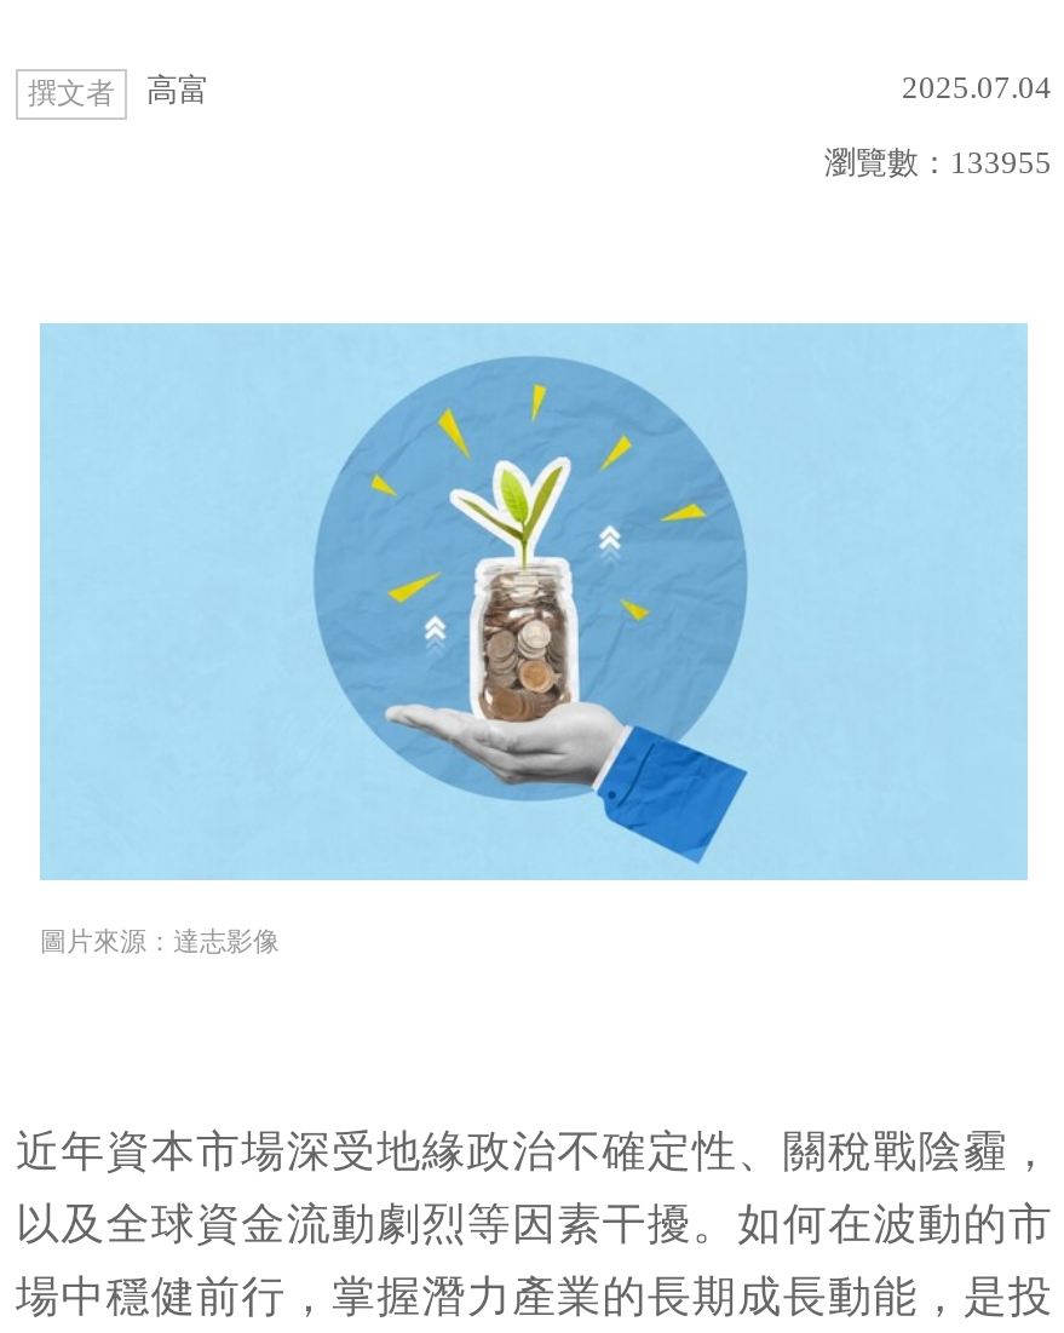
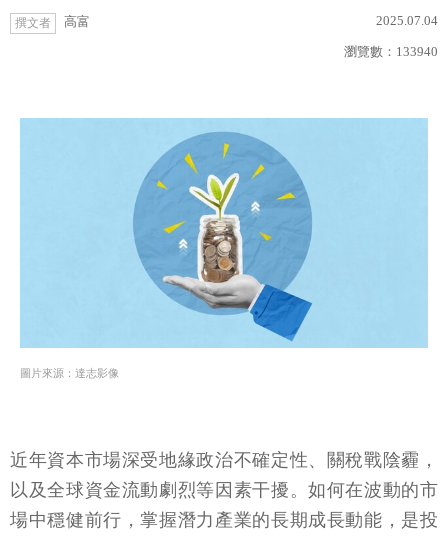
- 瀏覽數：133955
+ 瀏覽數：133940
